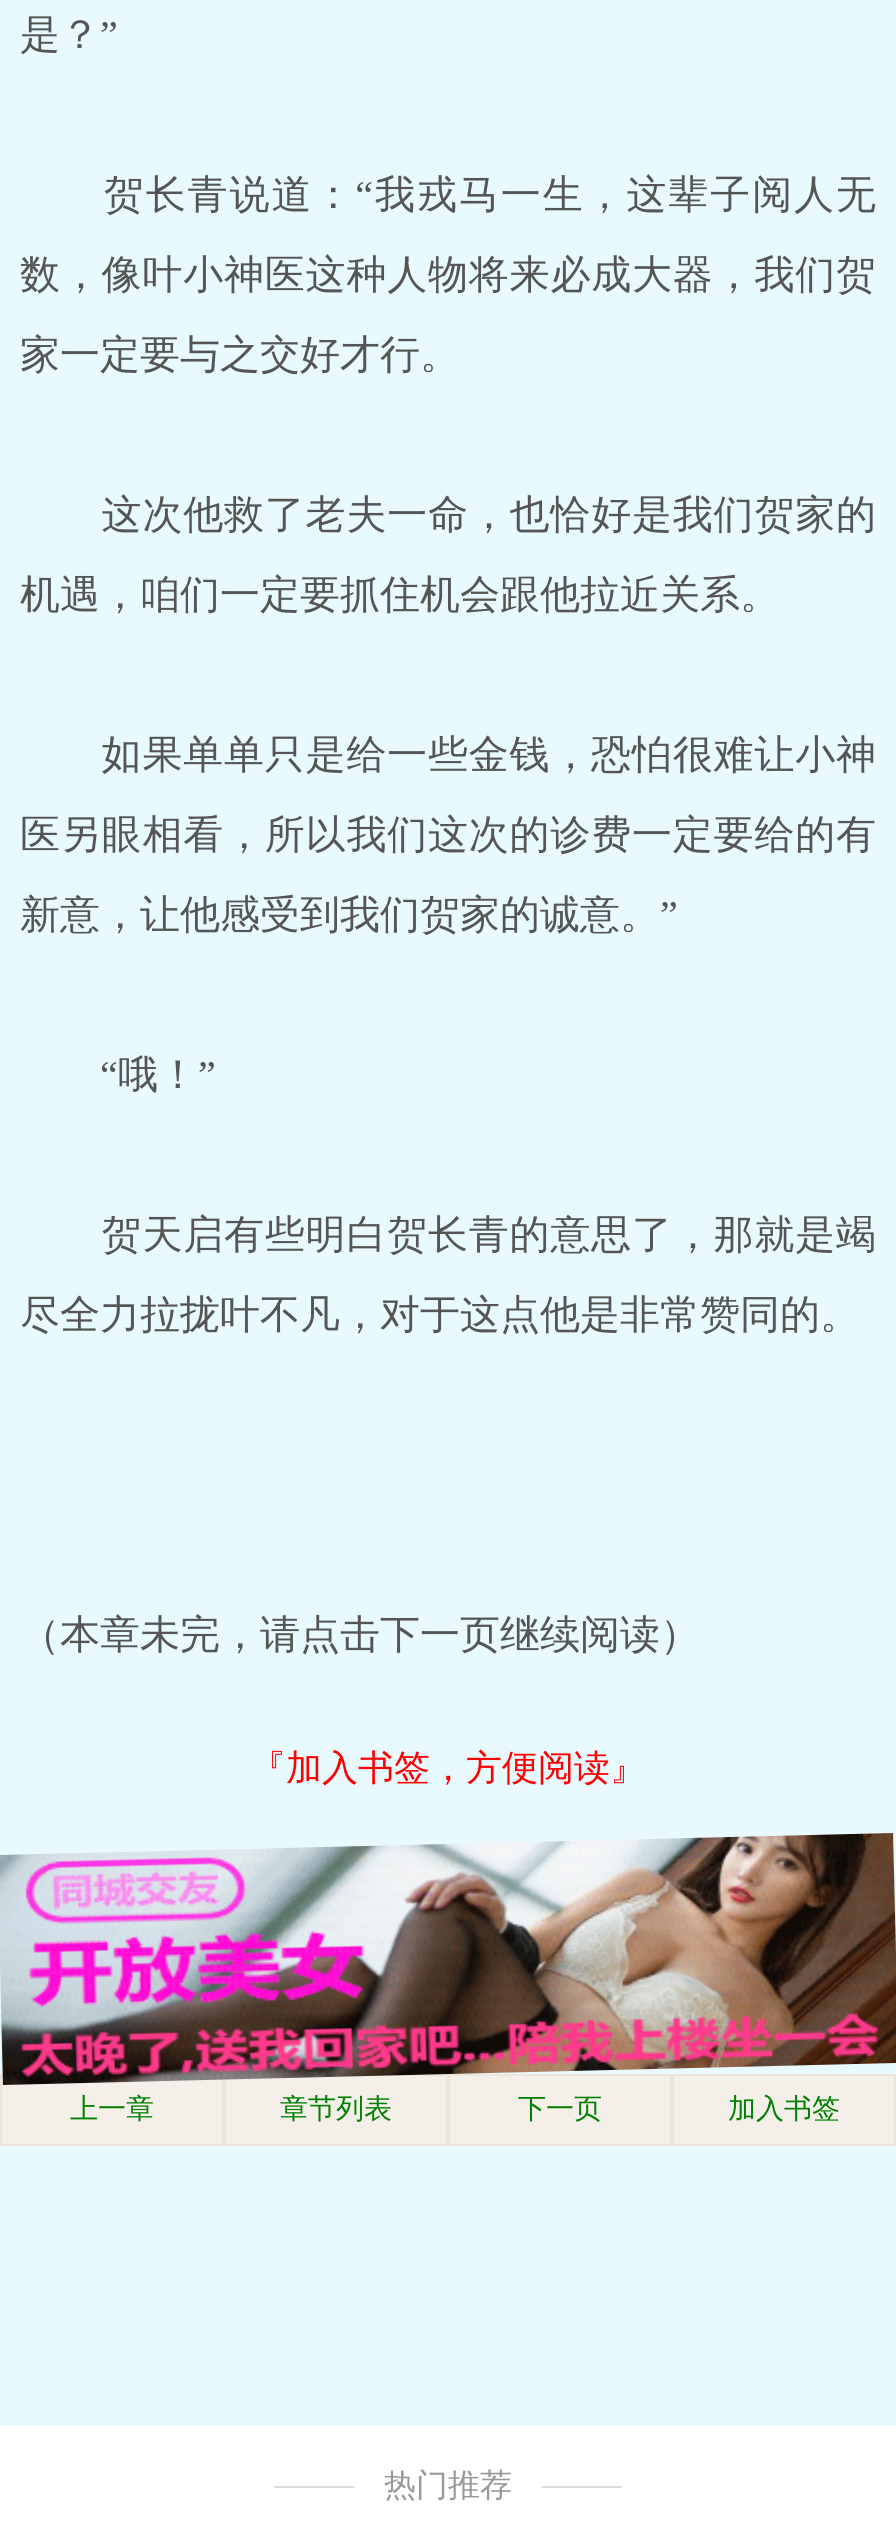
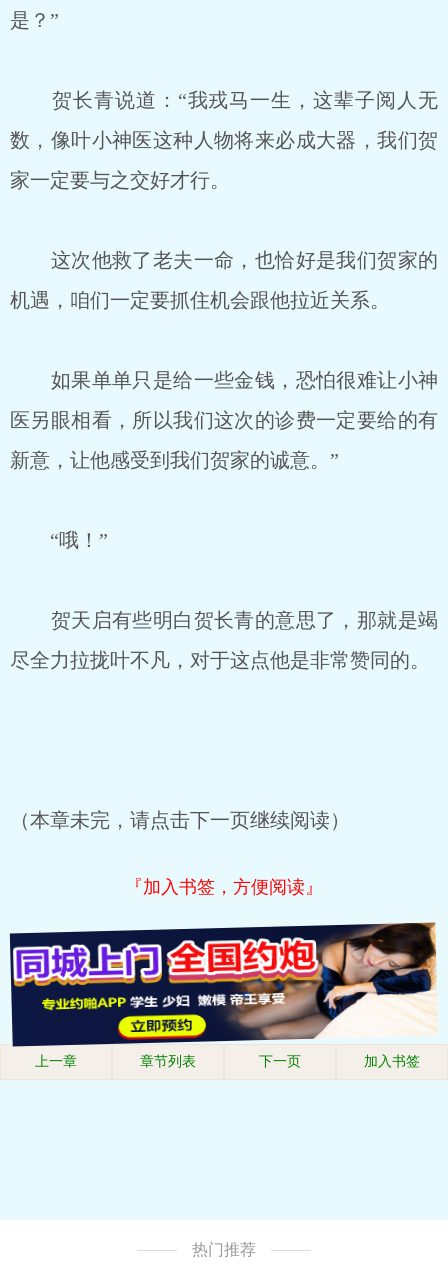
- [image]
+ [image]
